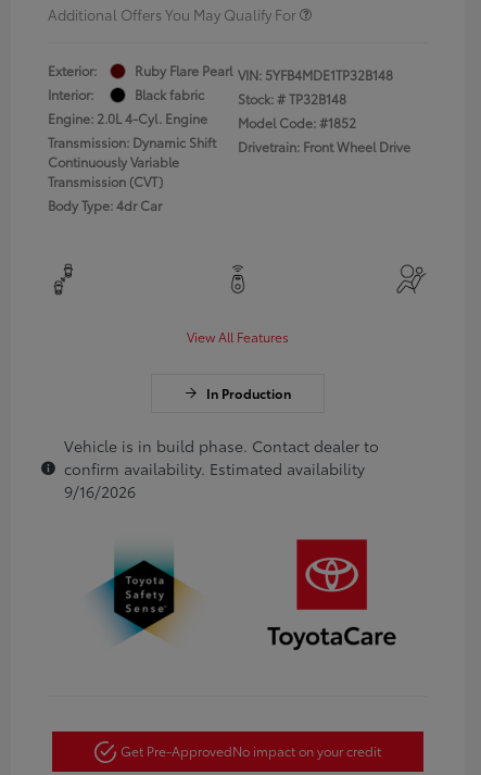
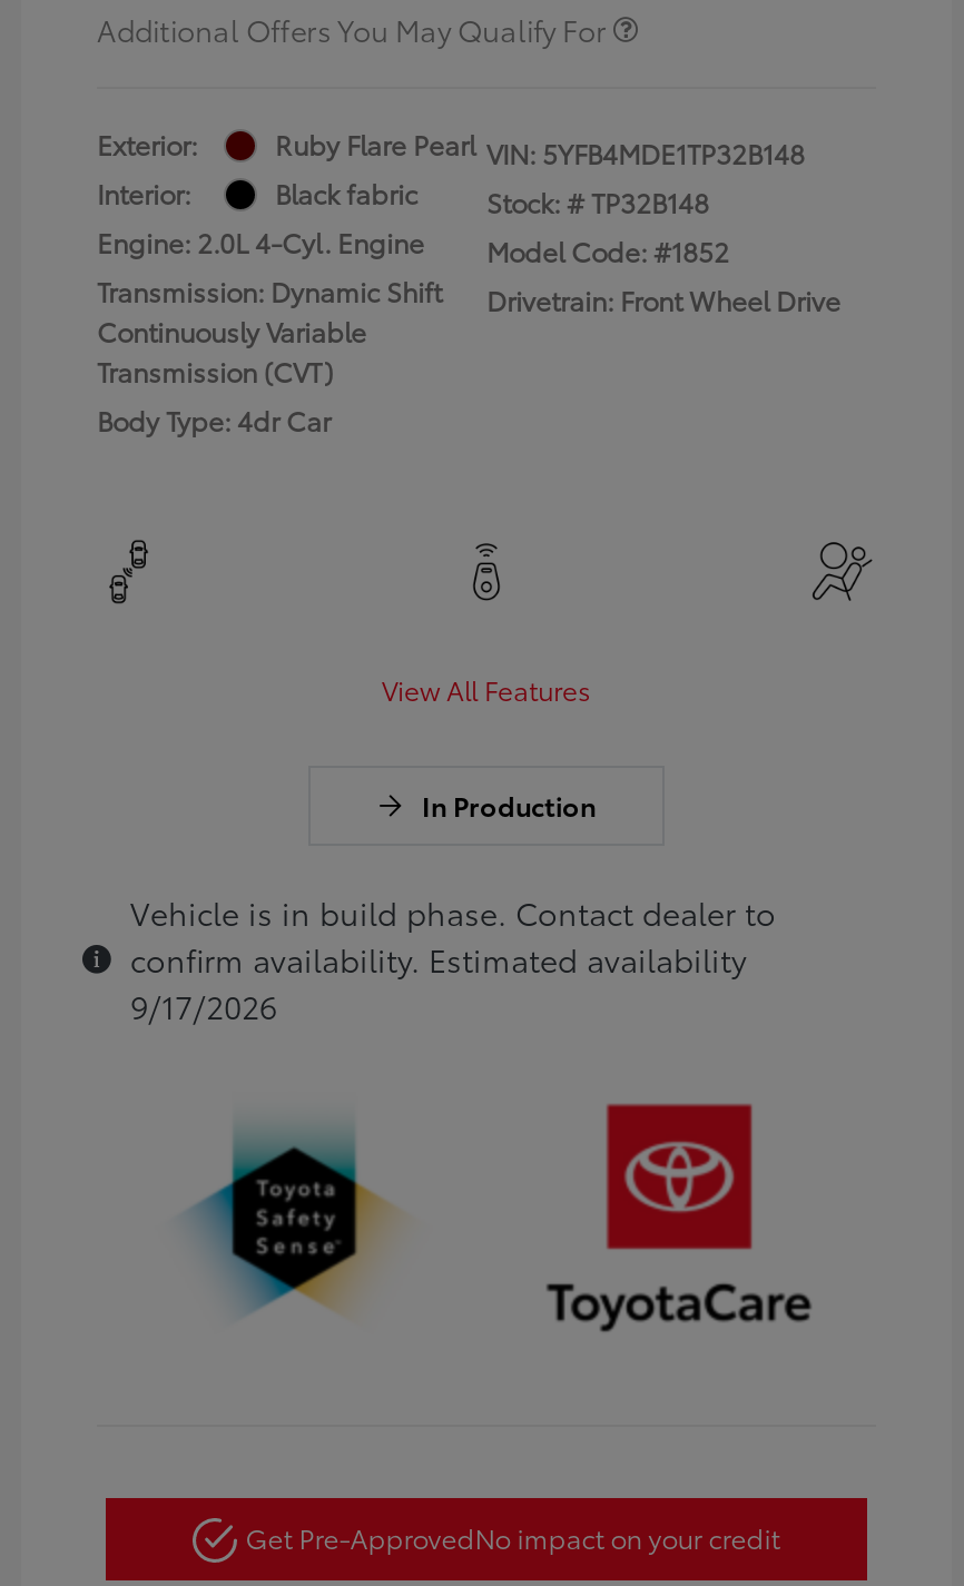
- 9/16/2026
+ 9/17/2026
